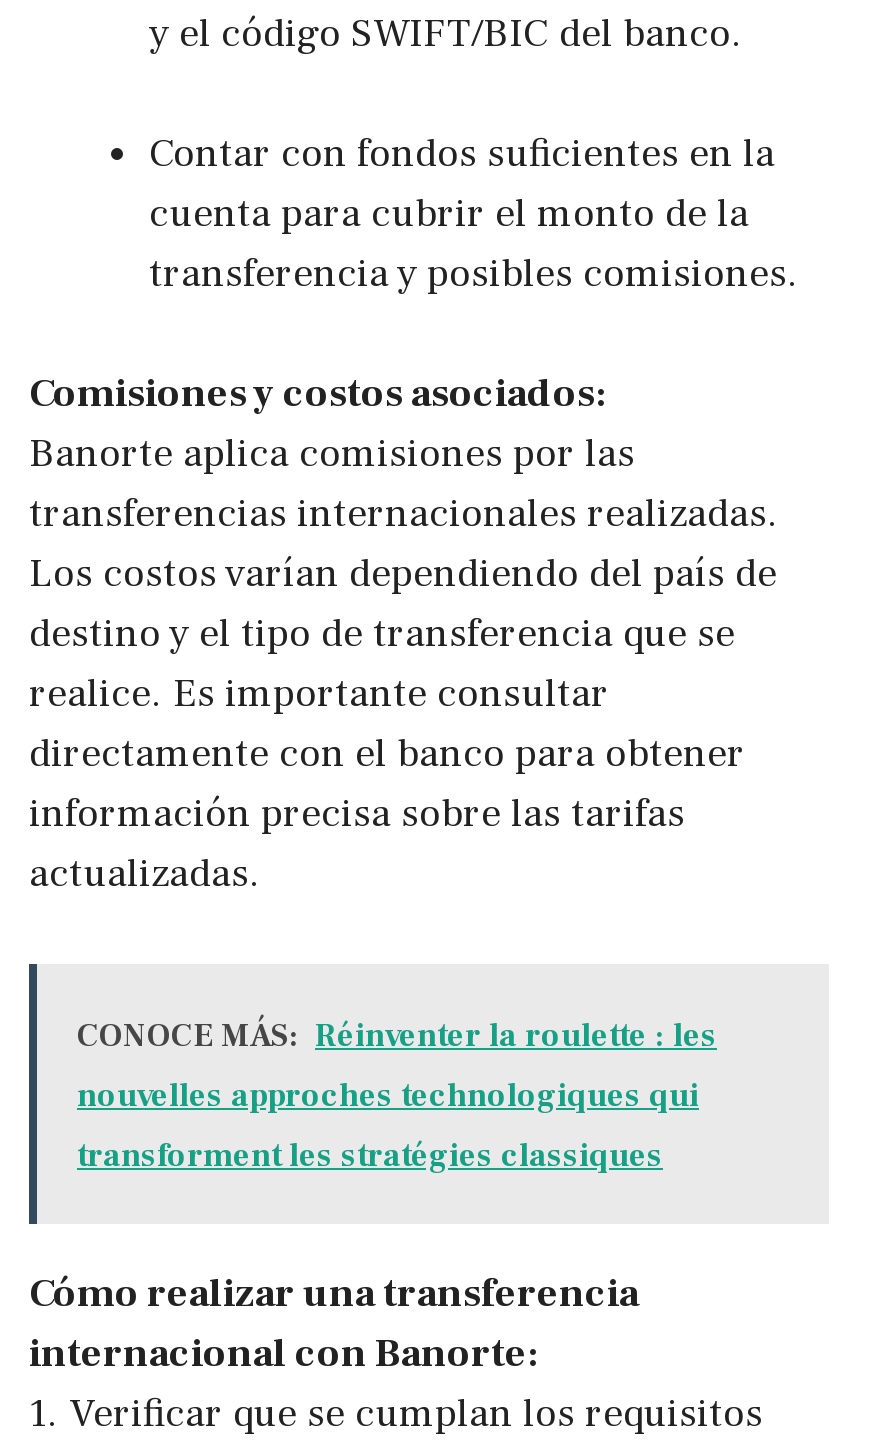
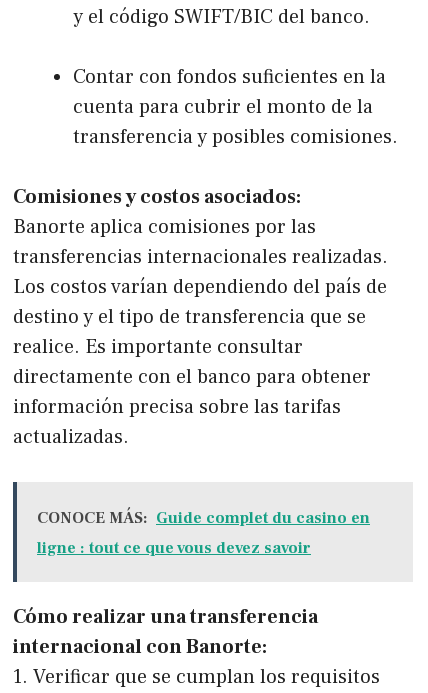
- CONOCE MÁS: Réinventer la roulette : les
- nouvelles approches technologiques qui
- transforment les stratégies classiques
+ CONOCE MÁS: Guide complet du casino en
+ ligne : tout ce que vous devez savoir
